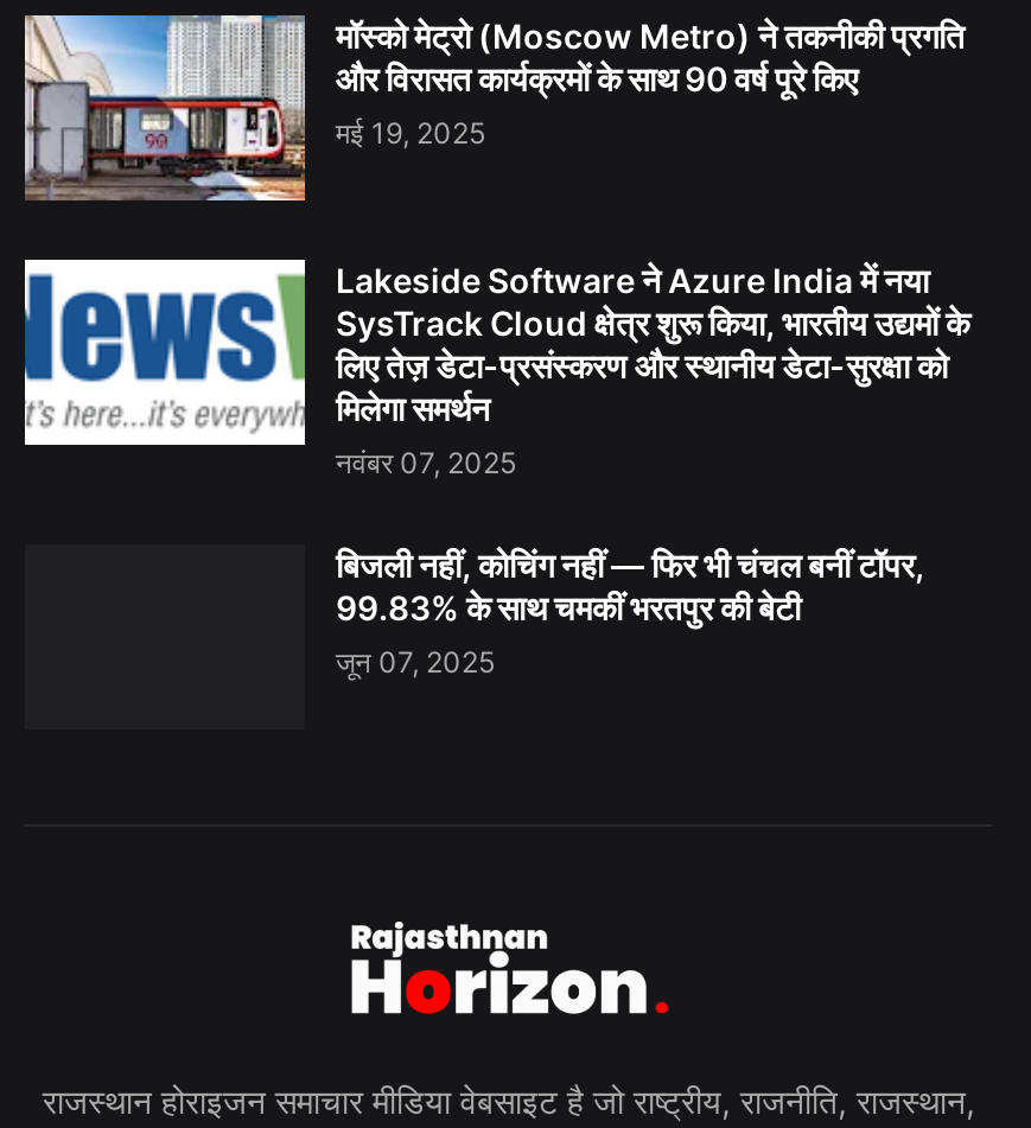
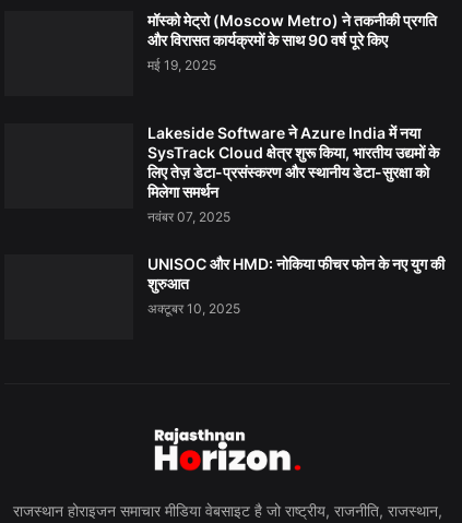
- [image]

- [image]

- बिजली नहीं, कोचिंग नहीं — फिर भी चंचल बनीं टॉपर,
- 99.83% के साथ चमकीं भरतपुर की बेटी
- जून 07, 2025
+ UNISOC और HMD: नोकिया फीचर फोन के नए युग की
+ शुरुआत
+ अक्टूबर 10, 2025
